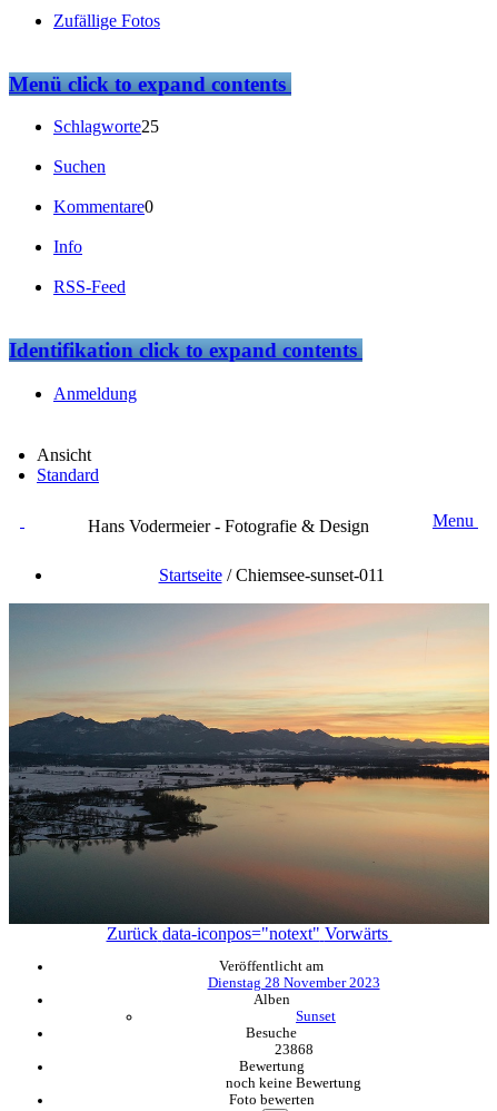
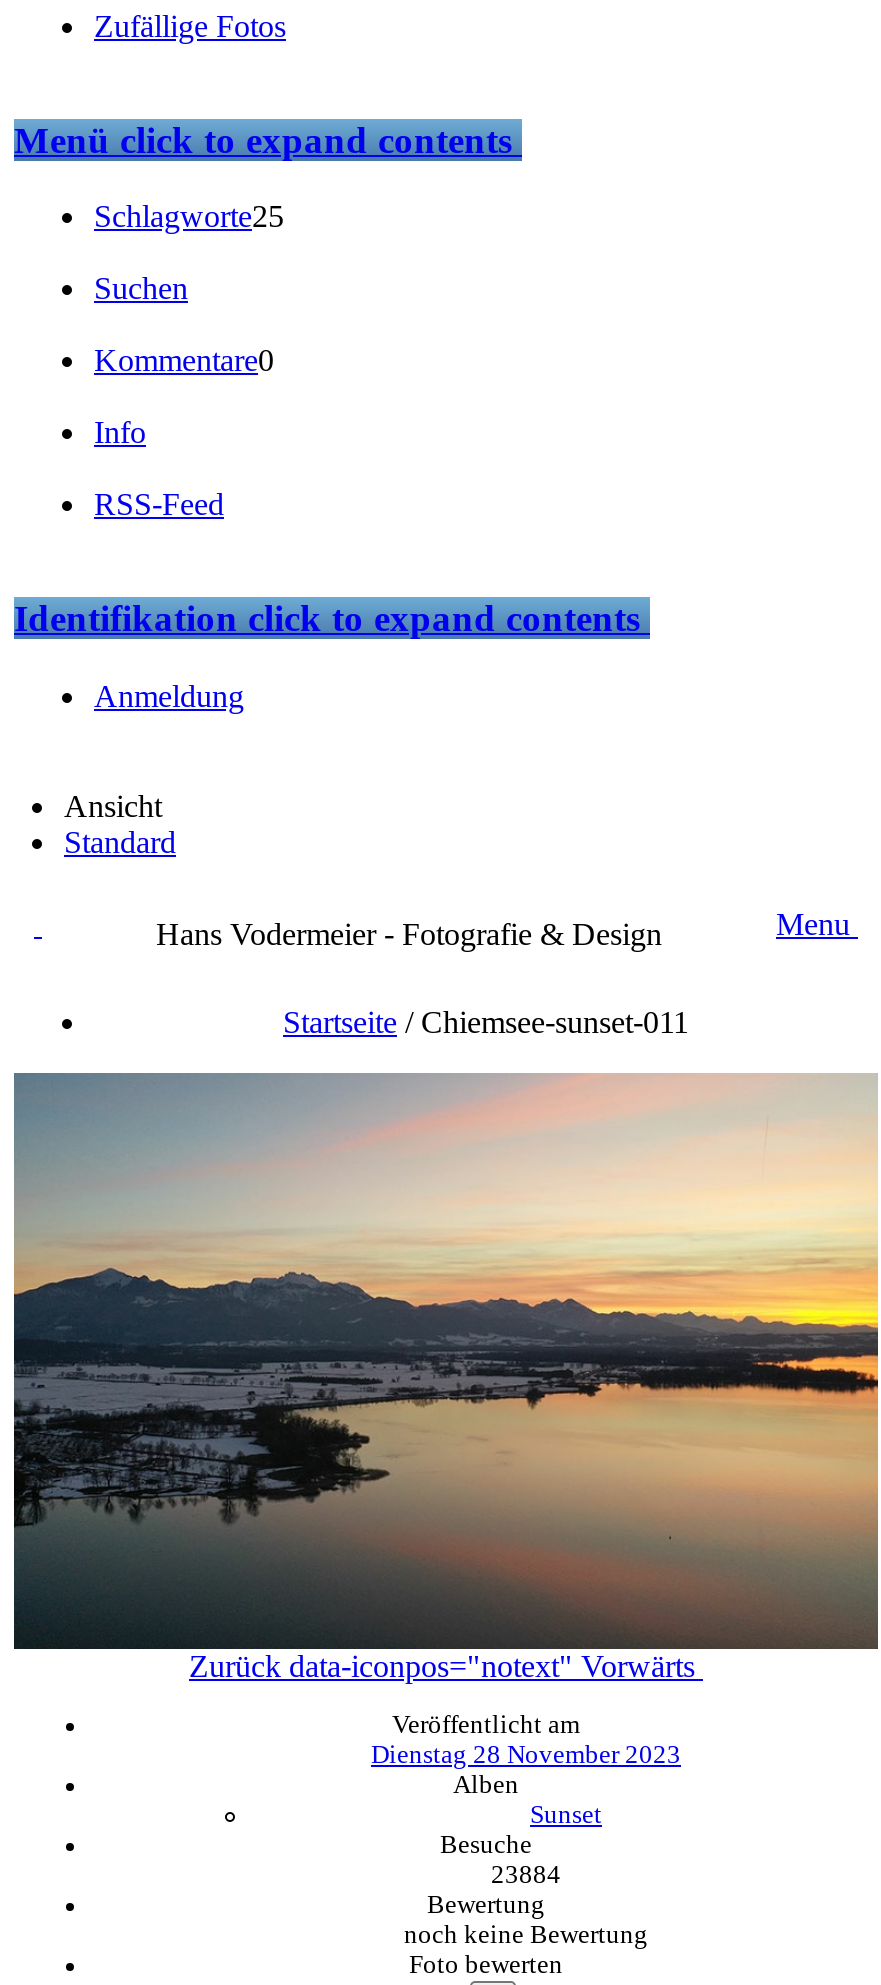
- 23868
+ 23884
